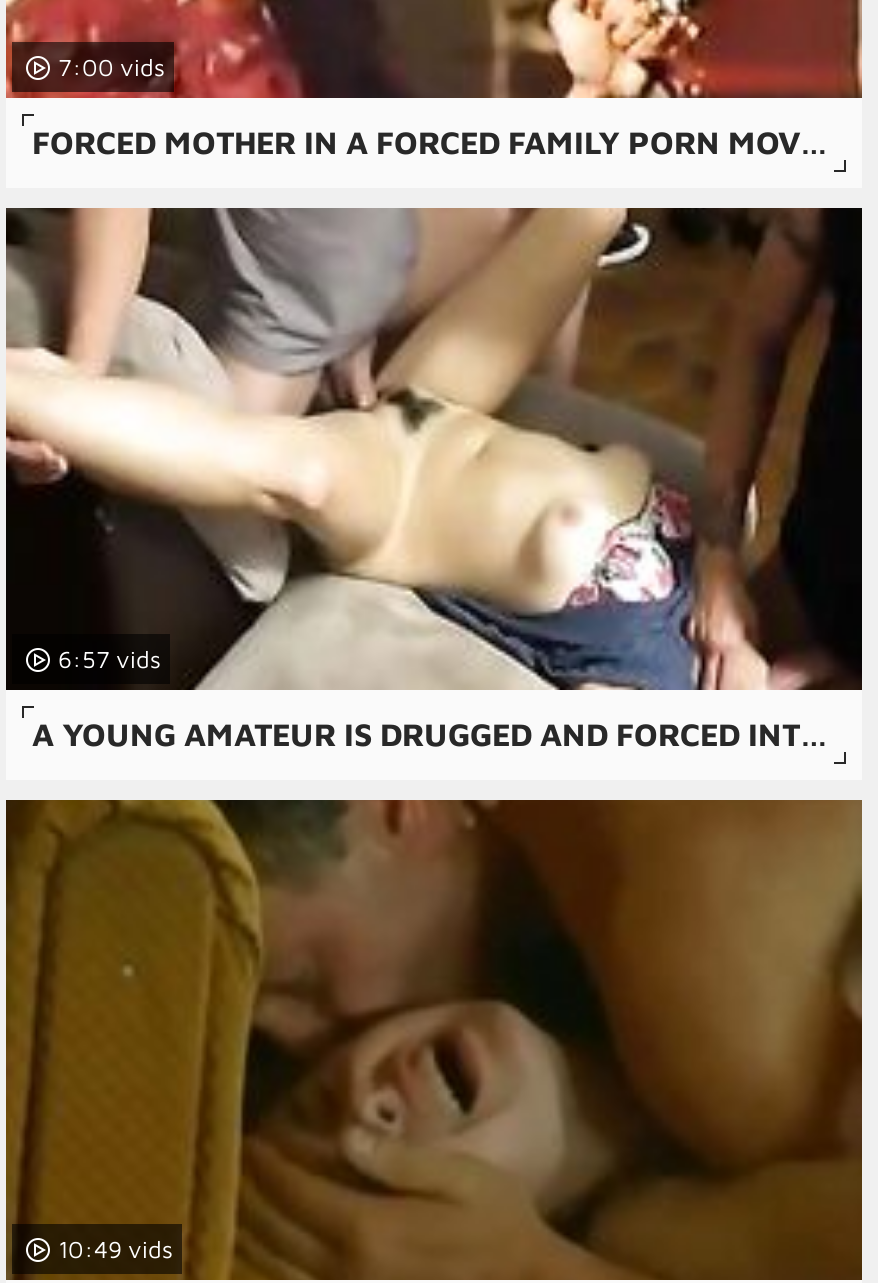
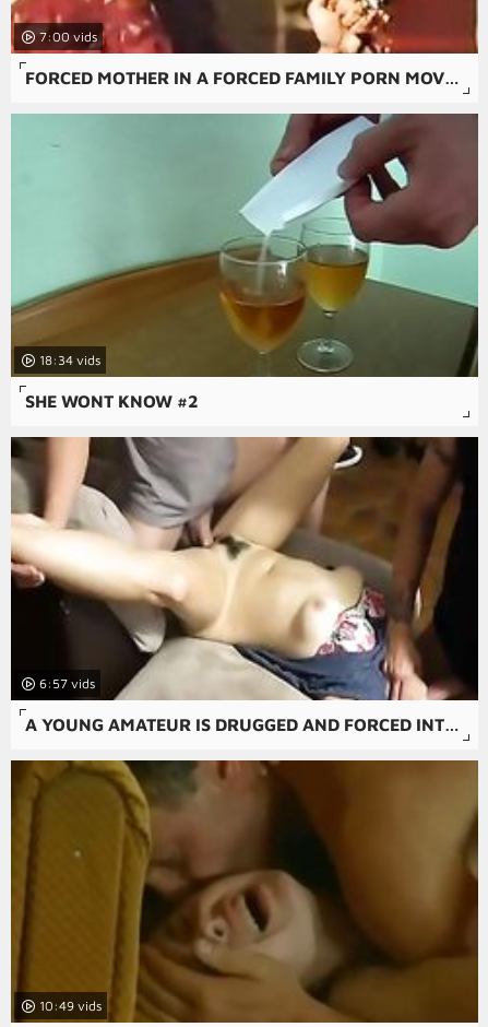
+ [image]
+ 18:34

+ SHE WONT KNOW #2
